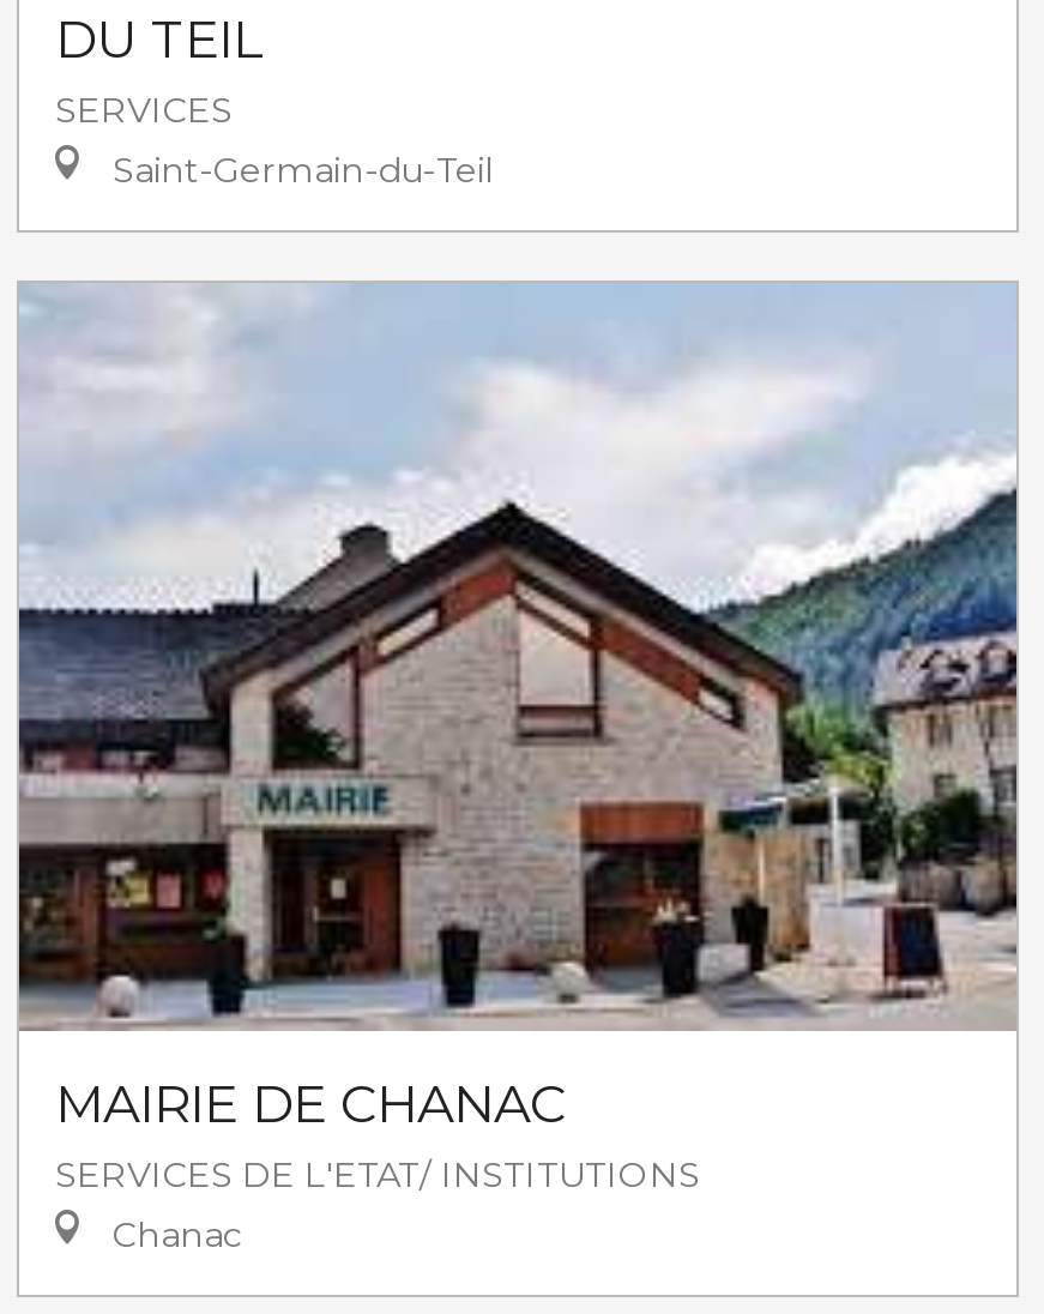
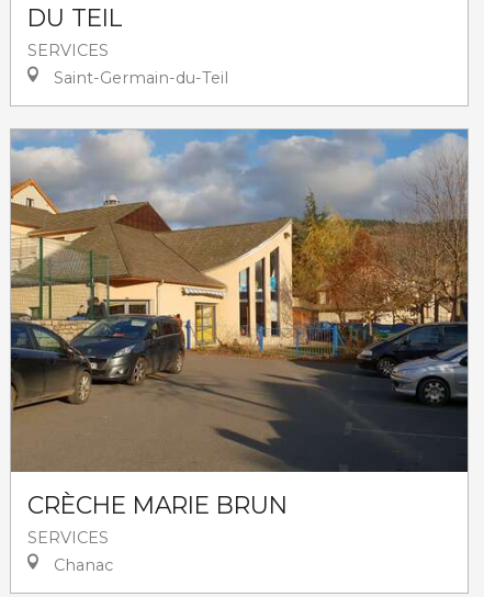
- [image]
- MAIRIE DE CHANAC
- SERVICES DE L'ETAT/ INSTITUTIONS
+ [image]
+ CRÈCHE MARIE BRUN
+ SERVICES
